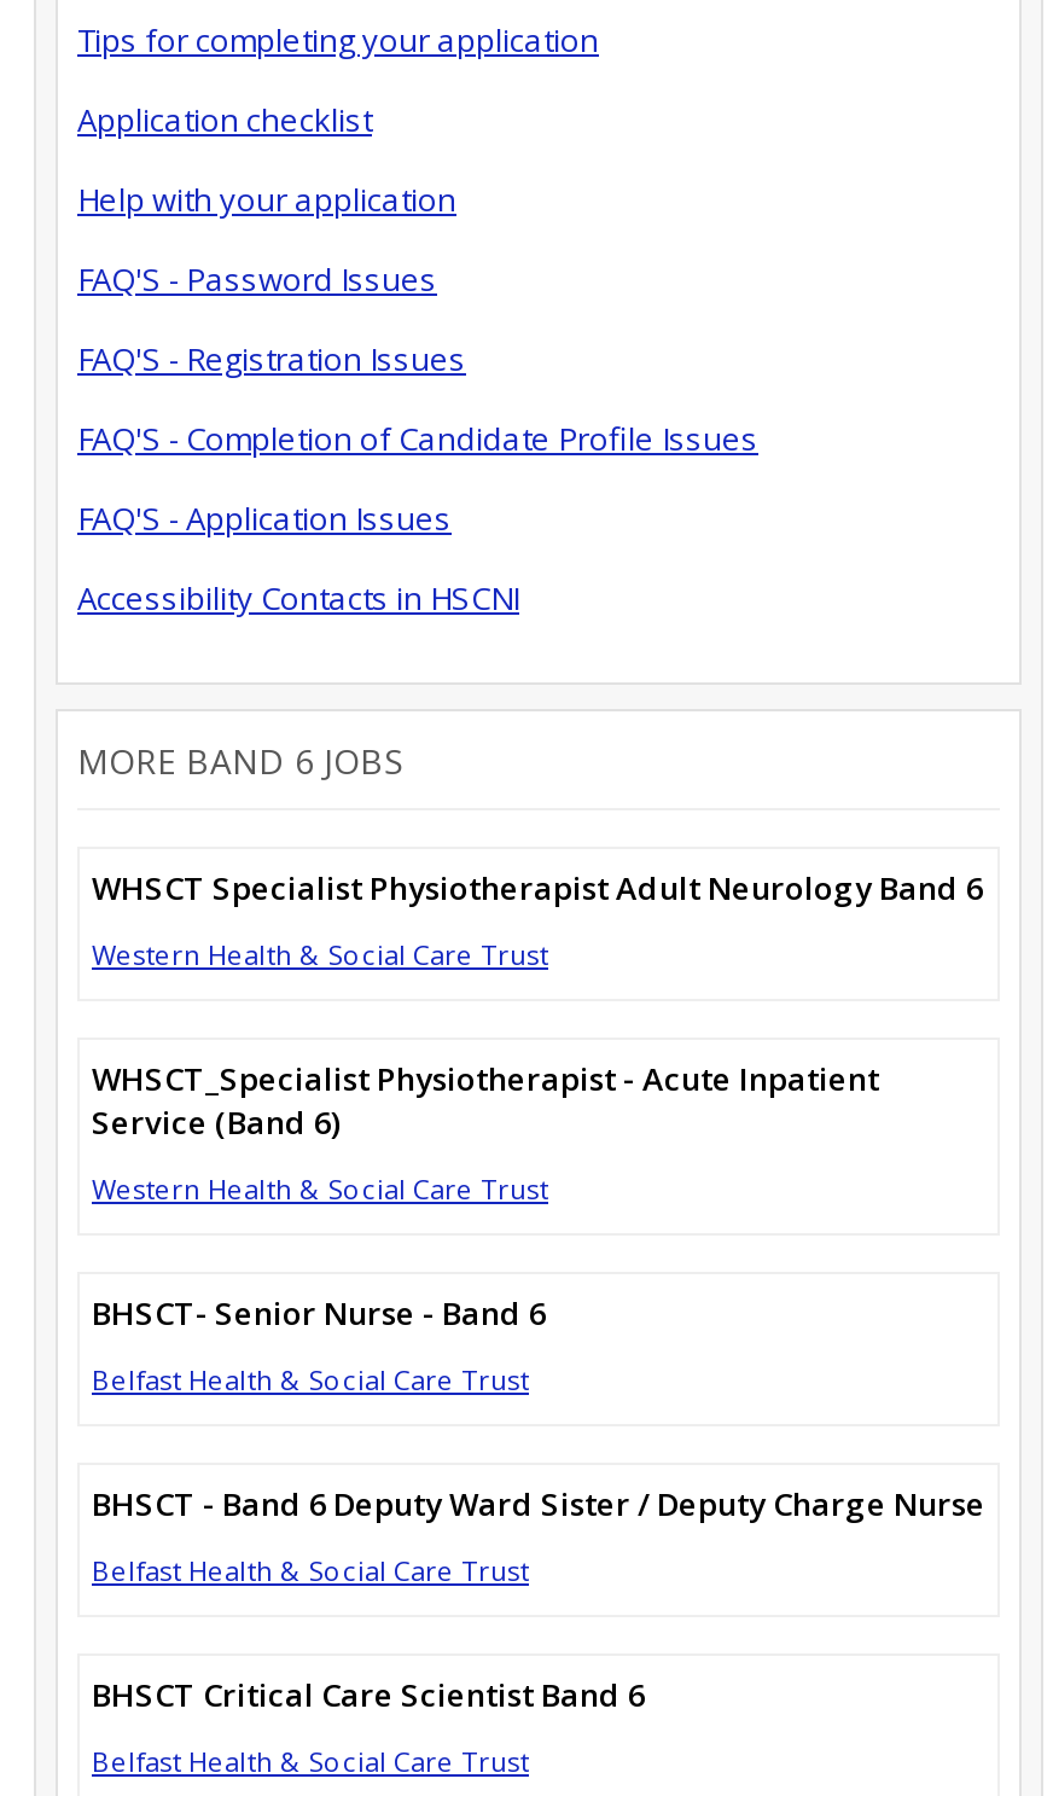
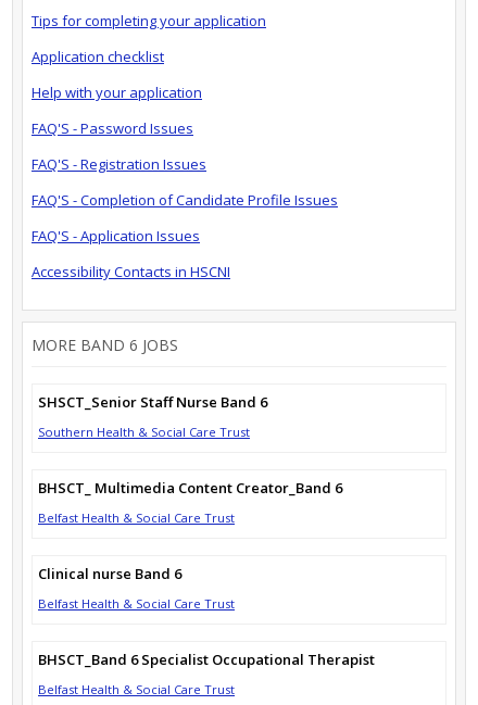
- WHSCT Specialist Physiotherapist Adult Neurology Band 6
- Western Health & Social Care Trust
- WHSCT_Specialist Physiotherapist - Acute Inpatient
- Service (Band 6)
- Western Health & Social Care Trust
- BHSCT- Senior Nurse - Band 6
+ SHSCT_Senior Staff Nurse Band 6
+ Southern Health & Social Care Trust
+ BHSCT_ Multimedia Content Creator_Band 6

- BHSCT - Band 6 Deputy Ward Sister / Deputy Charge Nurse
+ Clinical nurse Band 6

- BHSCT Critical Care Scientist Band 6
+ BHSCT_Band 6 Specialist Occupational Therapist
